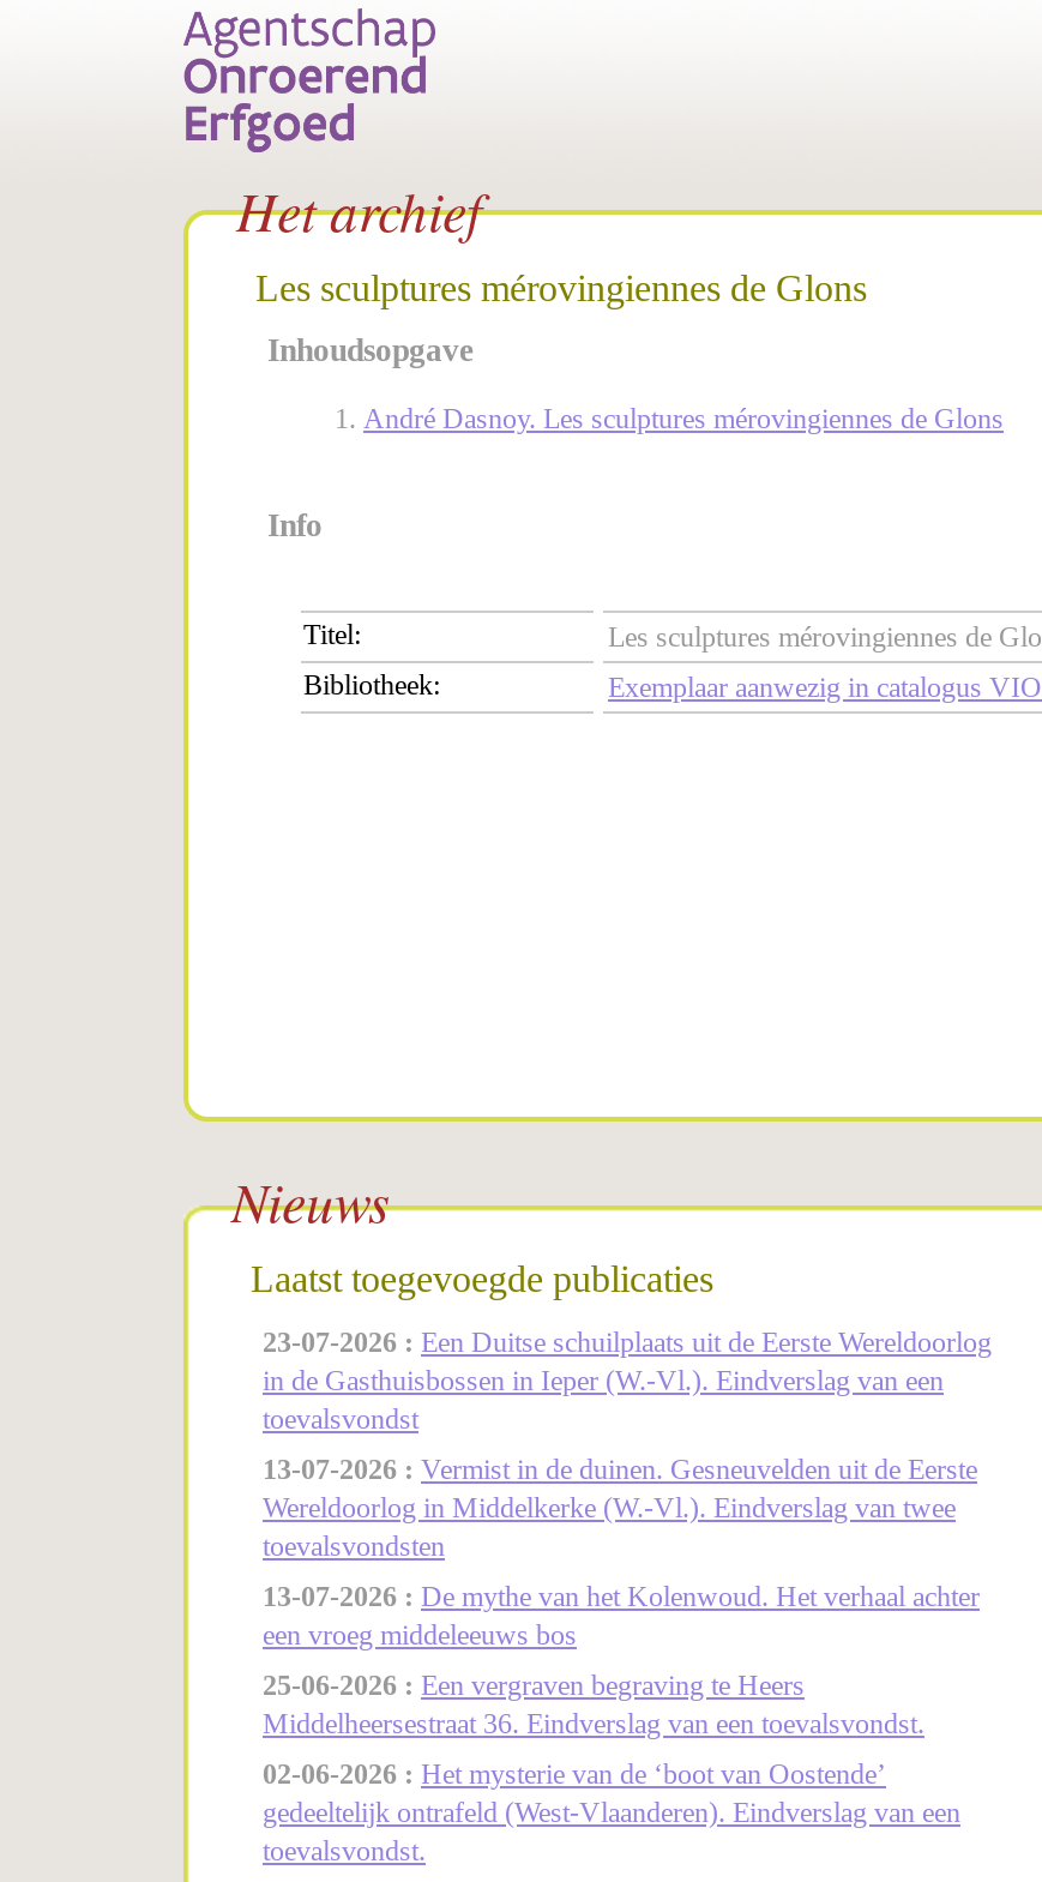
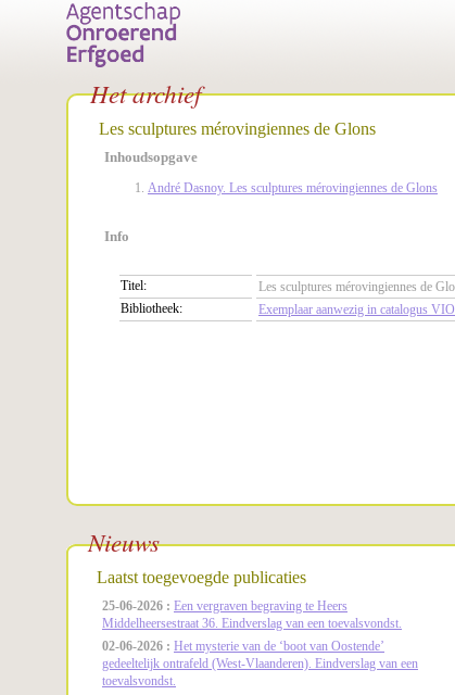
- 23-07-2026 : Een Duitse schuilplaats uit de Eerste Wereldoorlog
- in de Gasthuisbossen in Ieper (W.-Vl.). Eindverslag van een
- toevalsvondst
- 13-07-2026 : Vermist in de duinen. Gesneuvelden uit de Eerste
- Wereldoorlog in Middelkerke (W.-Vl.). Eindverslag van twee
- toevalsvondsten
- 13-07-2026 : De mythe van het Kolenwoud. Het verhaal achter
- een vroeg middeleeuws bos
